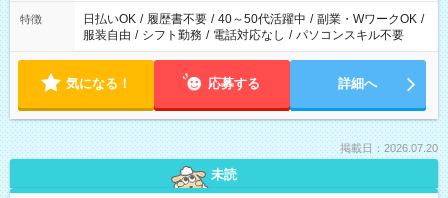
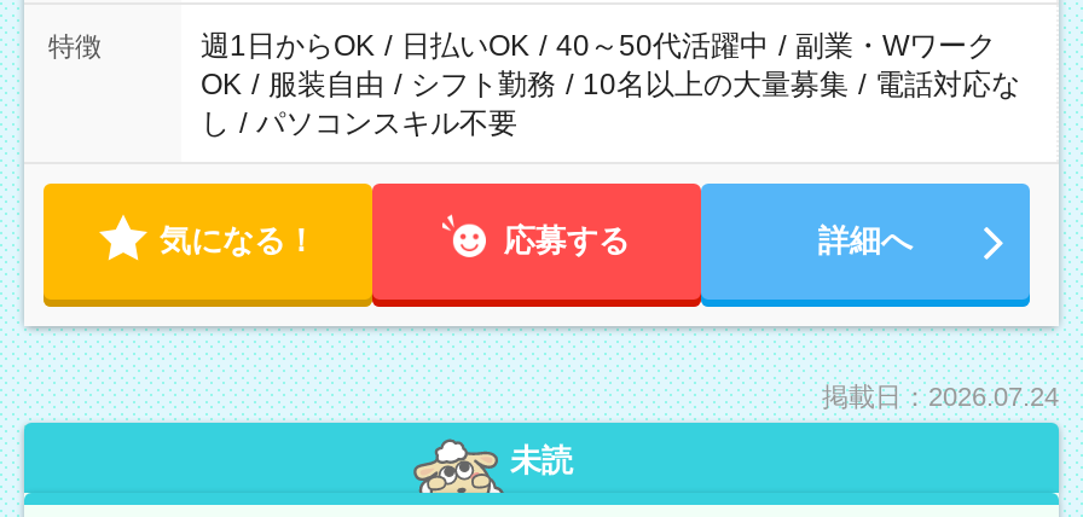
- 日払いOK / 履歴書不要 / 40～50代活躍中 / 副業・WワークOK /
- 服装自由 / シフト勤務 / 電話対応なし / パソコンスキル不要
+ 週1日からOK / 日払いOK / 40～50代活躍中 / 副業・Wワーク
+ OK / 服装自由 / シフト勤務 / 10名以上の大量募集 / 電話対応な
+ し / パソコンスキル不要

- 掲載日：2026.07.20
+ 掲載日：2026.07.24
